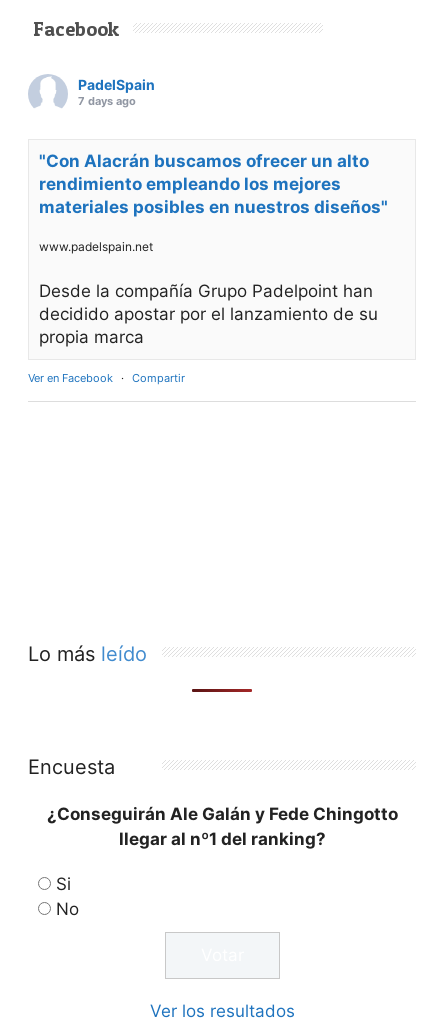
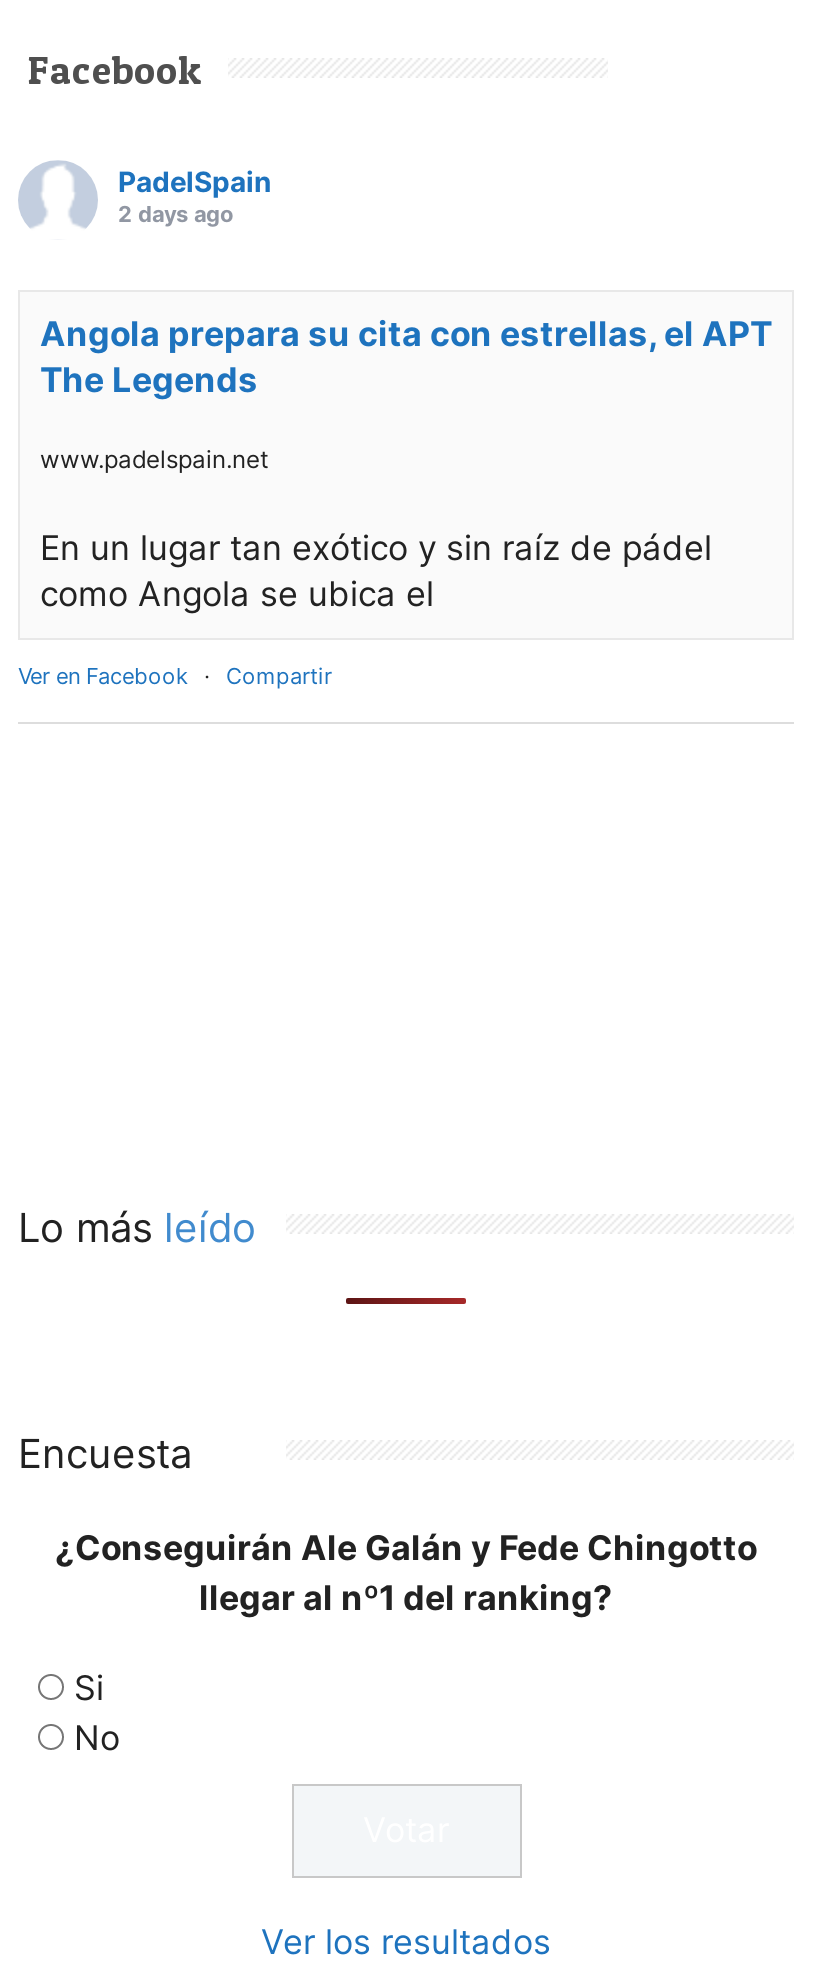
- 7 days ago
+ 2 days ago

- "Con Alacrán buscamos ofrecer un alto
- rendimiento empleando los mejores
- materiales posibles en nuestros diseños"
+ Angola prepara su cita con estrellas, el APT
+ The Legends

- Desde la compañía Grupo Padelpoint han
- decidido apostar por el lanzamiento de su
- propia marca
+ En un lugar tan exótico y sin raíz de pádel
+ como Angola se ubica el
